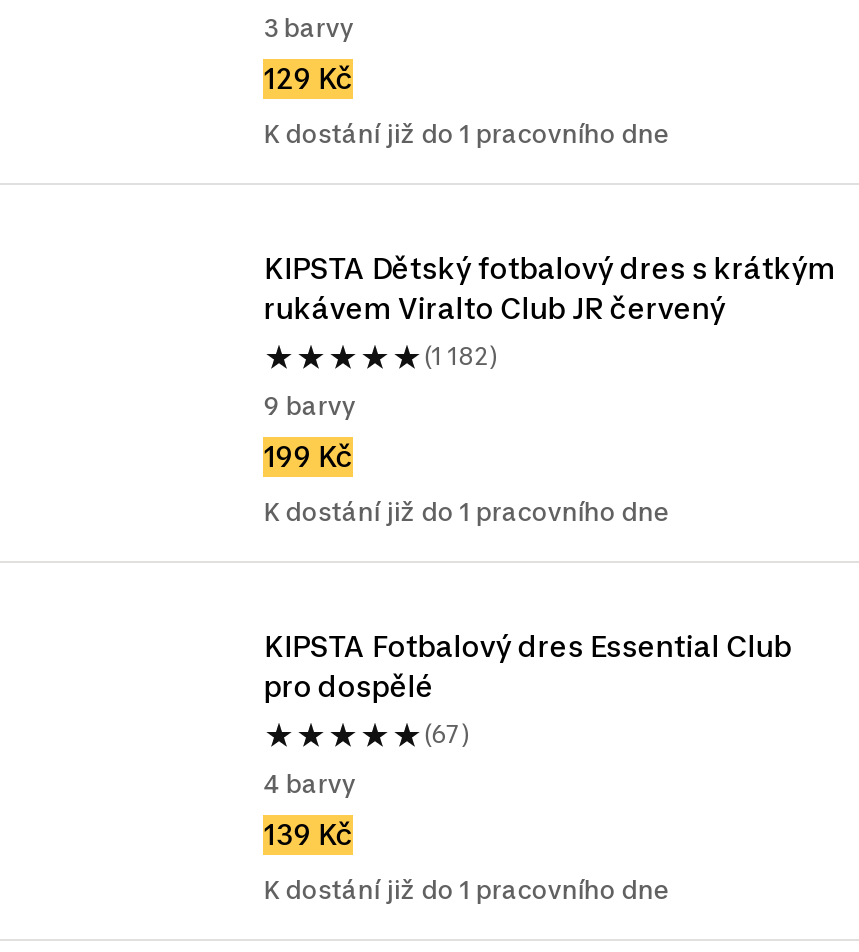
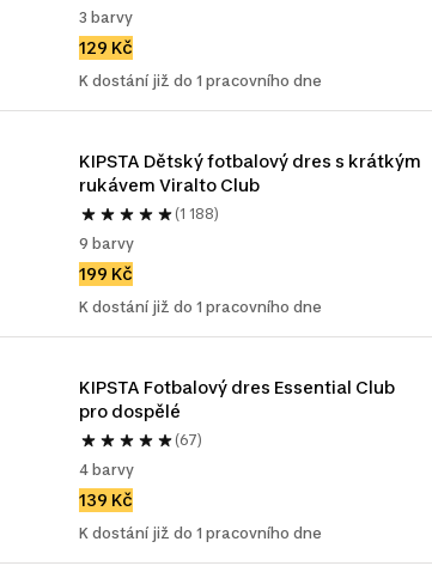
- rukávem Viralto Club JR červený
+ rukávem Viralto Club

- (1 182)
+ (1 188)
